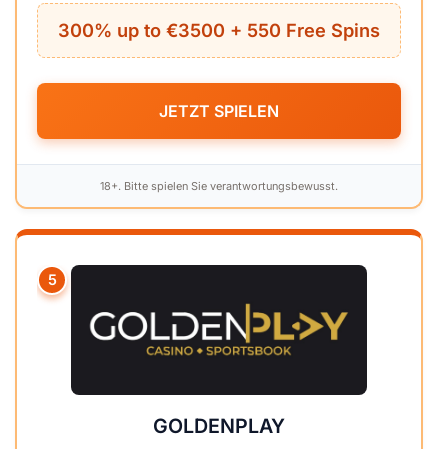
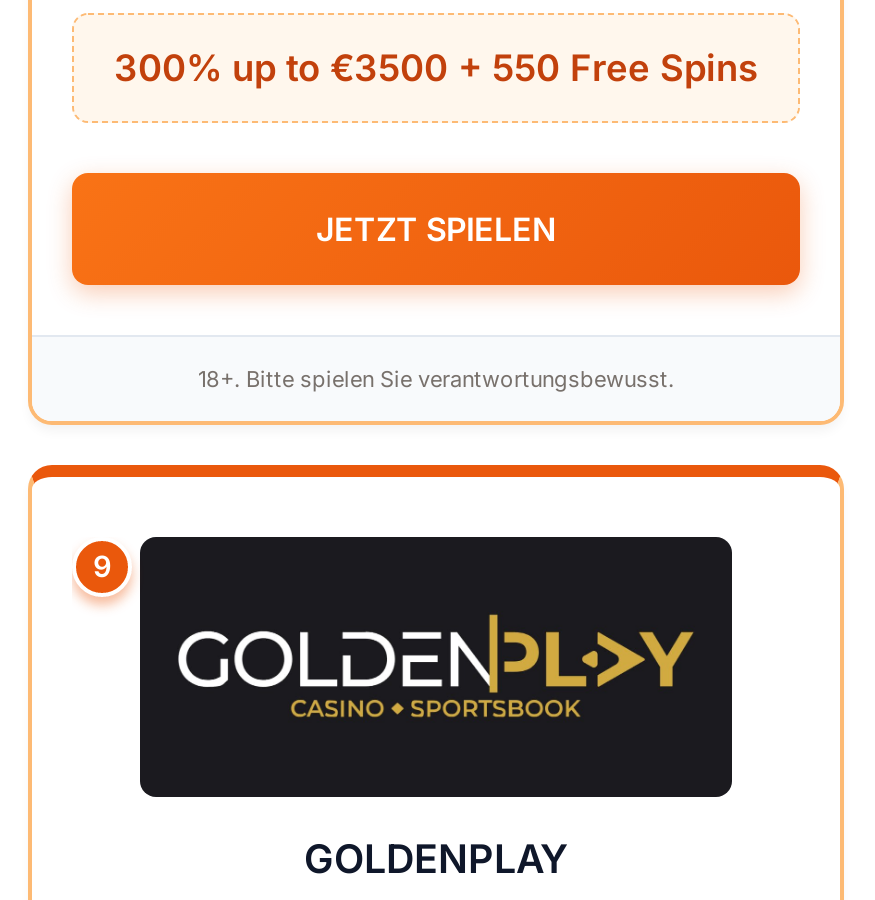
- 5
+ 9
